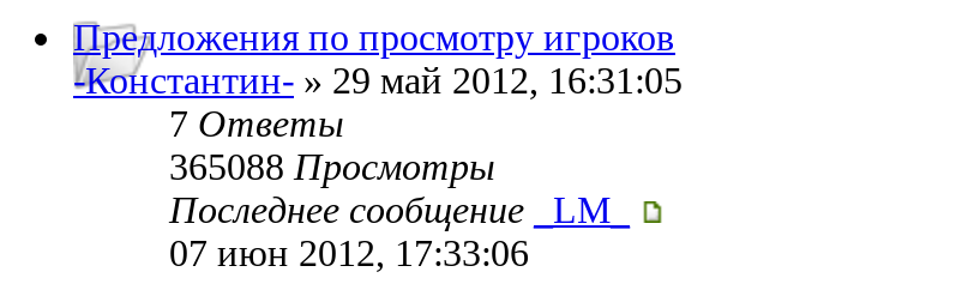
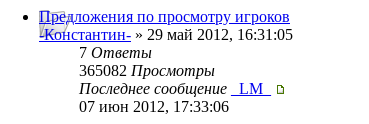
- 365088 Просмотры
+ 365082 Просмотры
